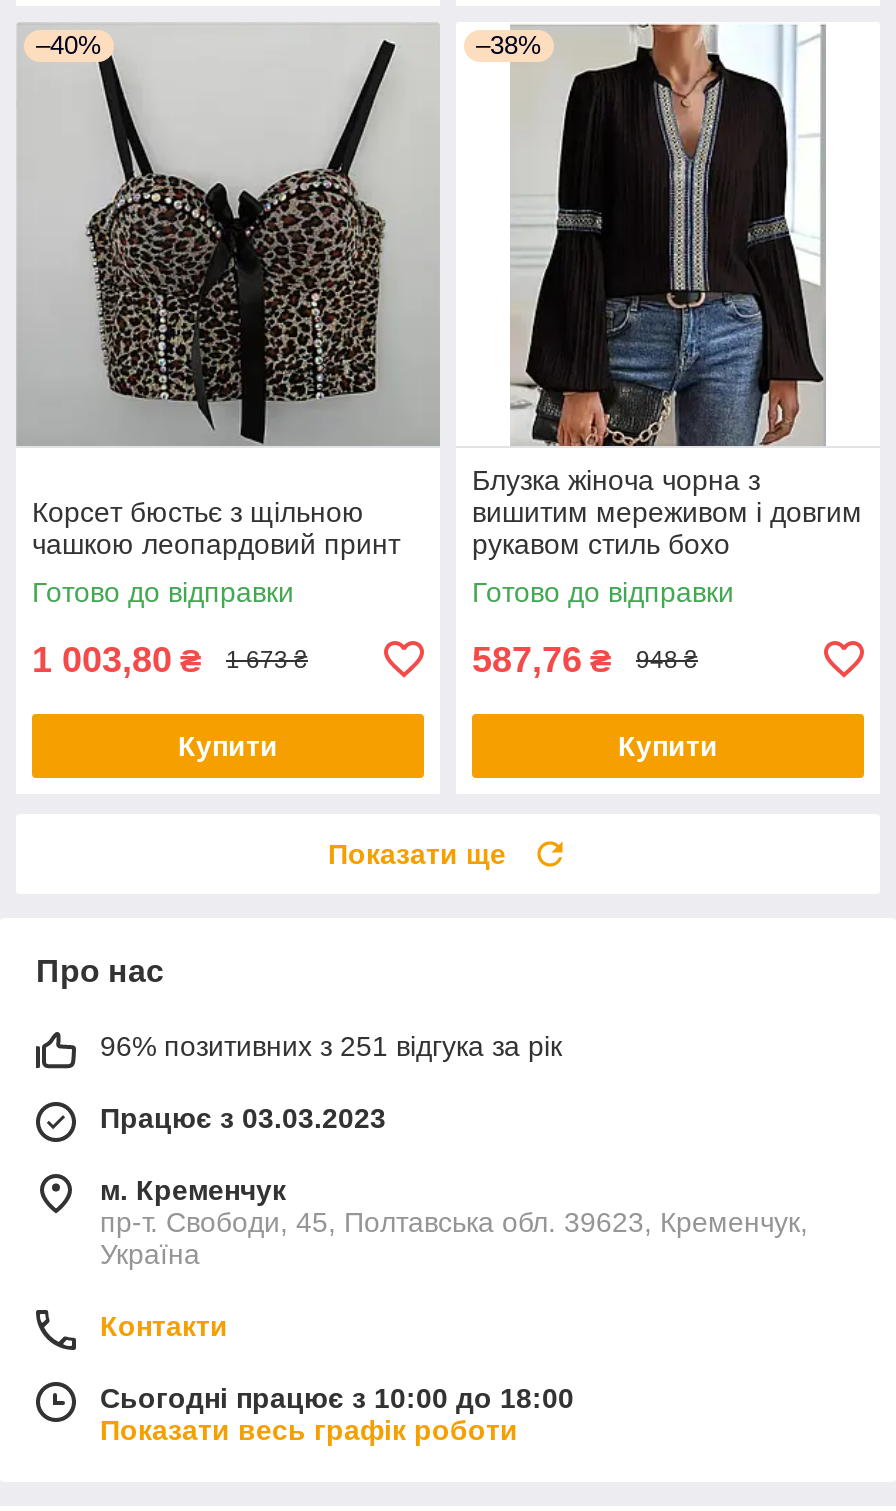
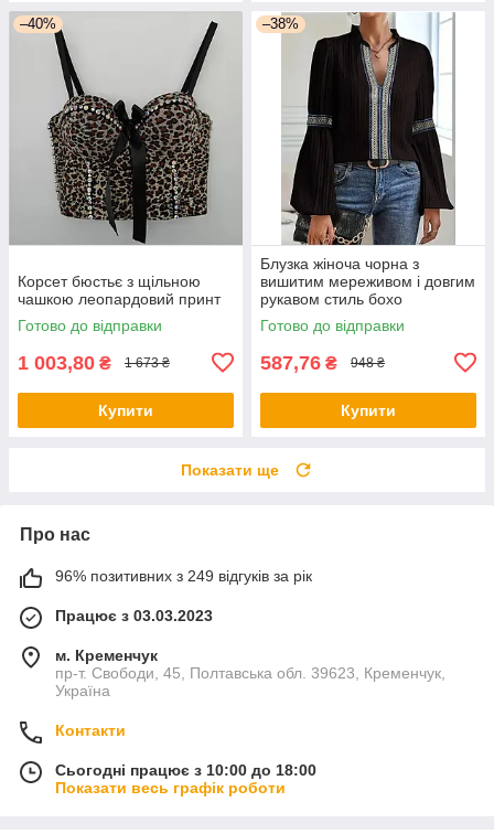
- 96% позитивних з 251 відгука за рік
+ 96% позитивних з 249 відгуків за рік
